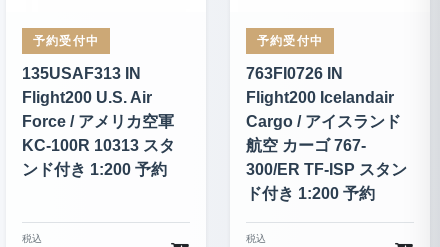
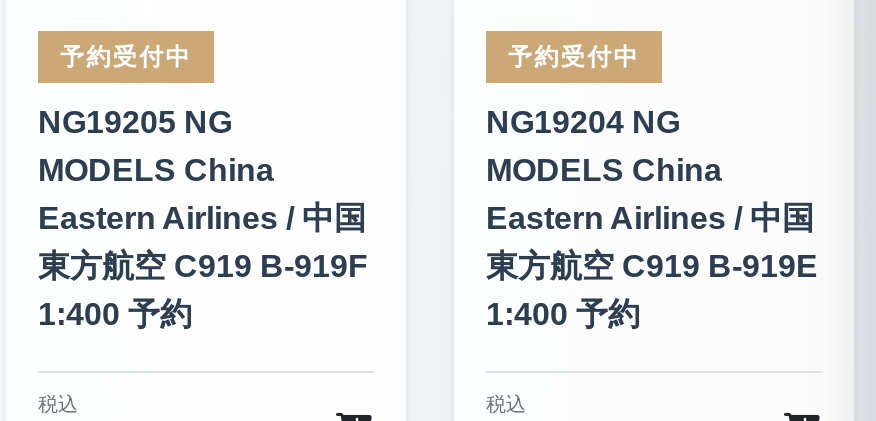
- 135USAF313 IN
- Flight200 U.S. Air
- Force / アメリカ空軍
- KC-100R 10313 スタ
- ンド付き 1:200 予約
+ NG19205 NG
+ MODELS China
+ Eastern Airlines / 中国
+ 東方航空 C919 B-919F
+ 1:400 予約

- 763FI0726 IN
- Flight200 Icelandair
- Cargo / アイスランド
- 航空 カーゴ 767-
- 300/ER TF-ISP スタン
- ド付き 1:200 予約
+ NG19204 NG
+ MODELS China
+ Eastern Airlines / 中国
+ 東方航空 C919 B-919E
+ 1:400 予約
